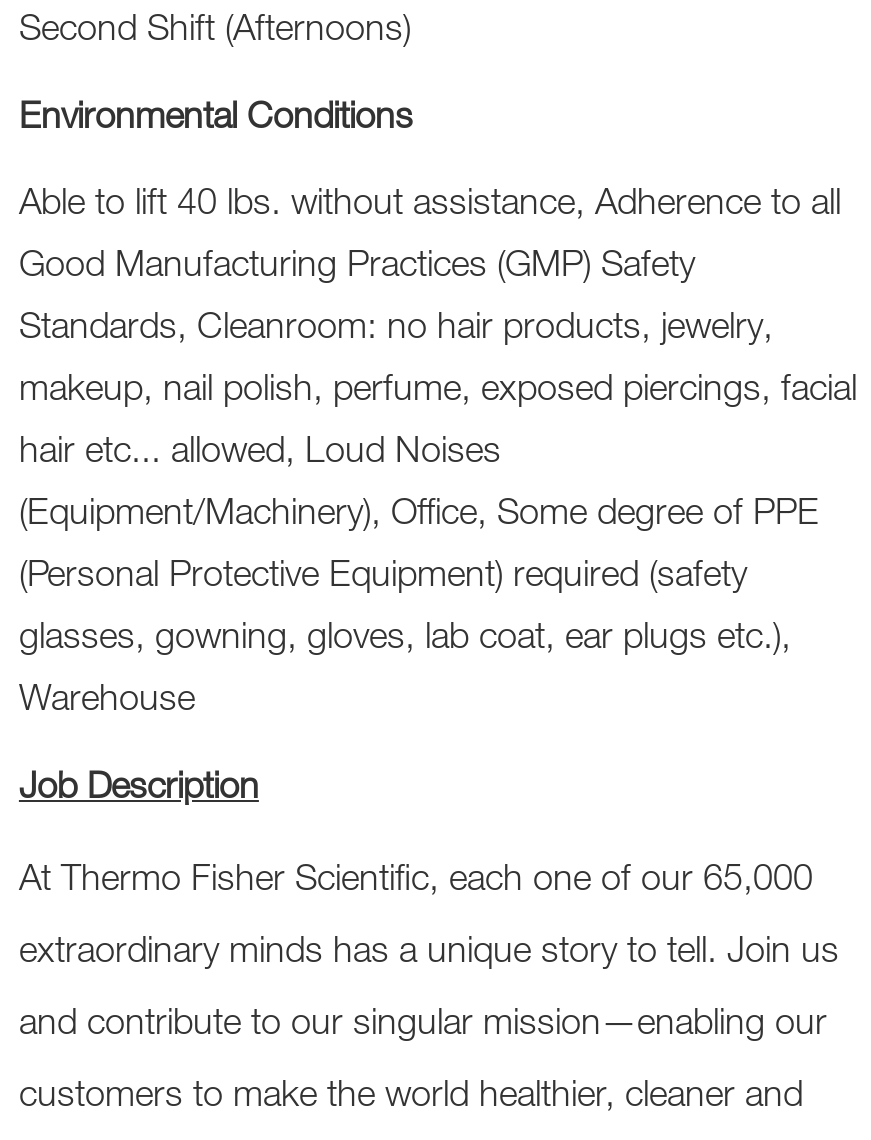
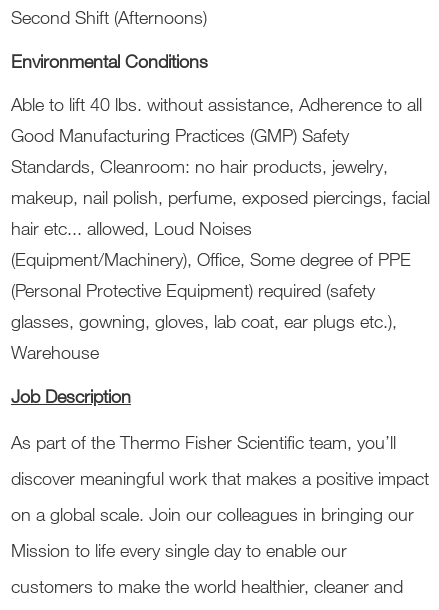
- At Thermo Fisher Scientific, each one of our 65,000
- extraordinary minds has a unique story to tell. Join us
- and contribute to our singular mission—enabling our
+ As part of the Thermo Fisher Scientific team, you’ll
+ discover meaningful work that makes a positive impact
+ on a global scale. Join our colleagues in bringing our
+ Mission to life every single day to enable our
